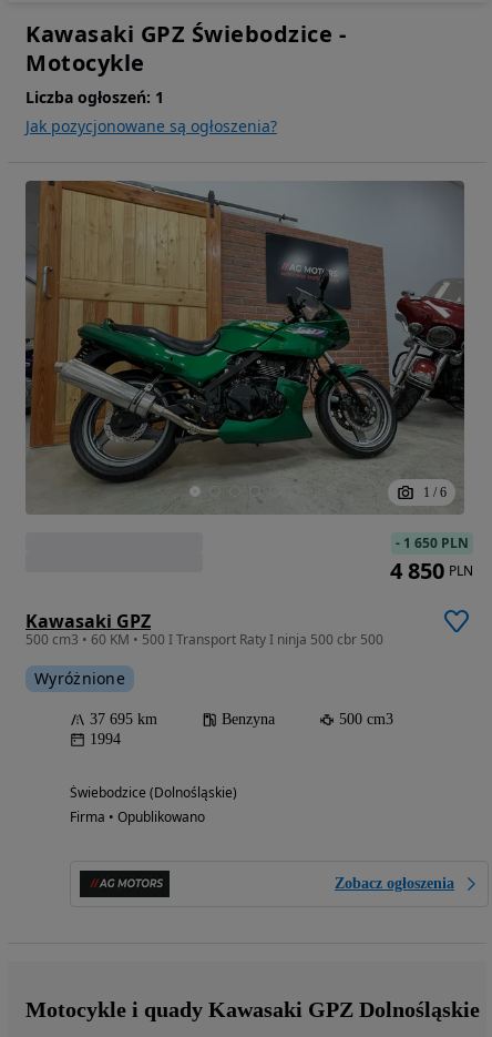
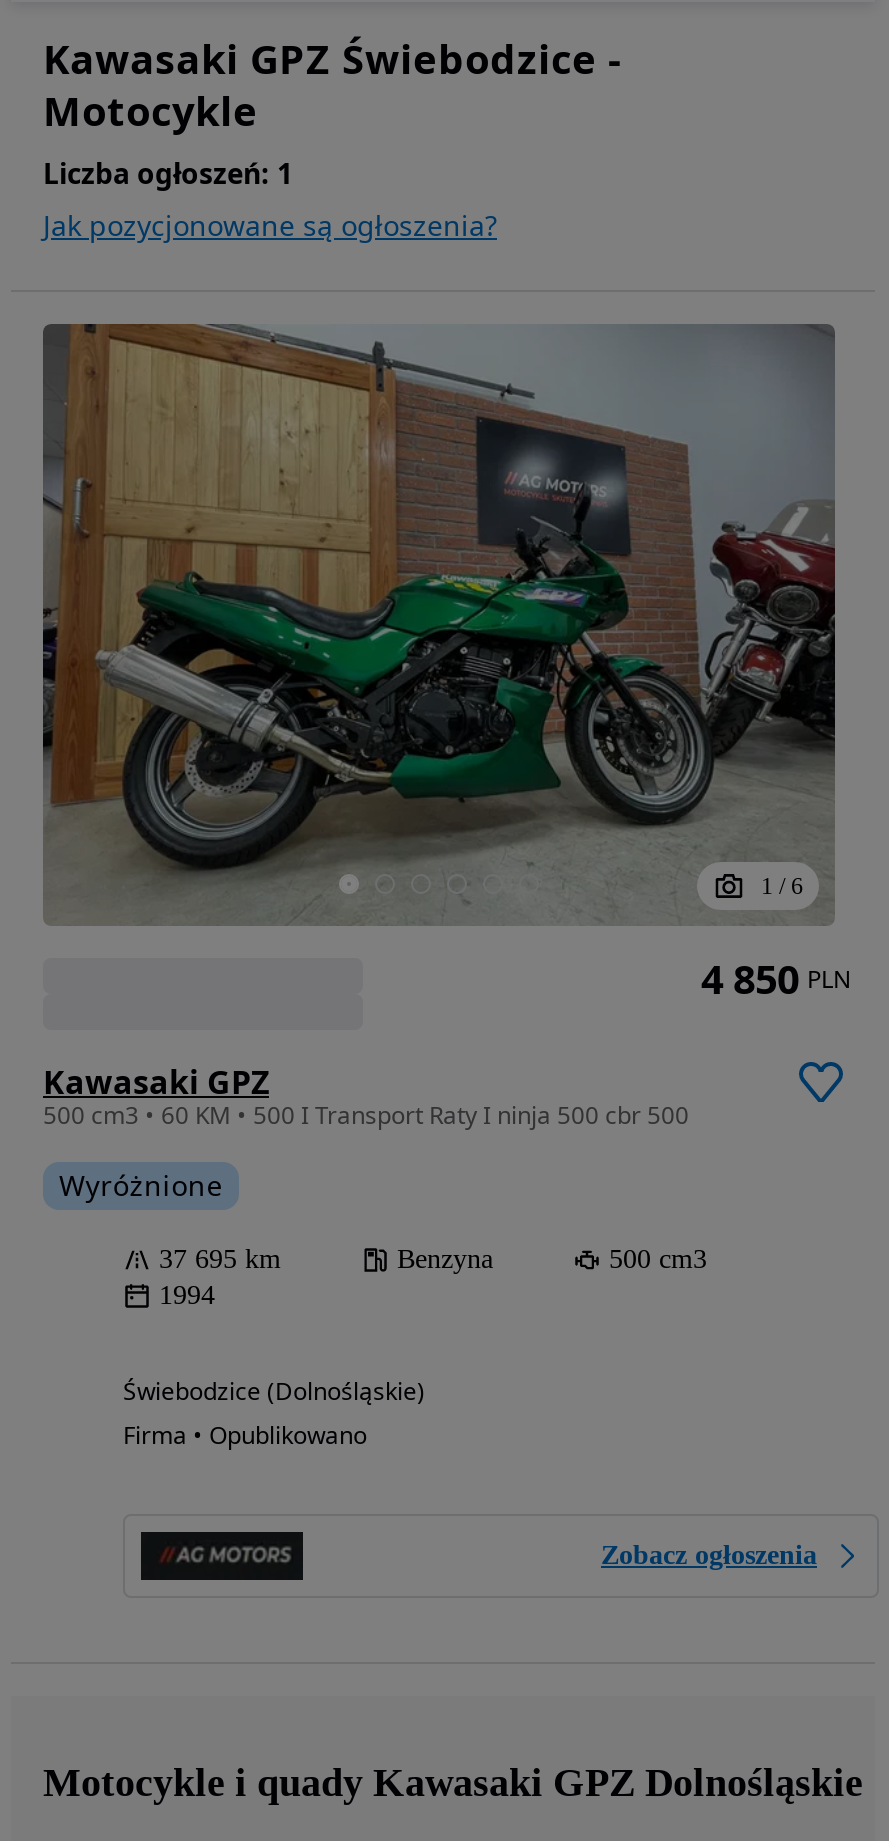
- - 1 650 PLN
